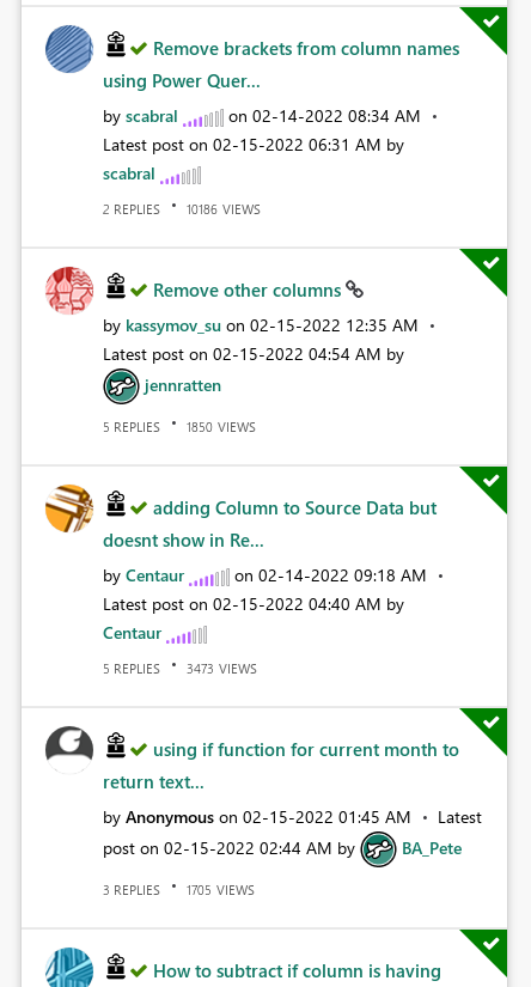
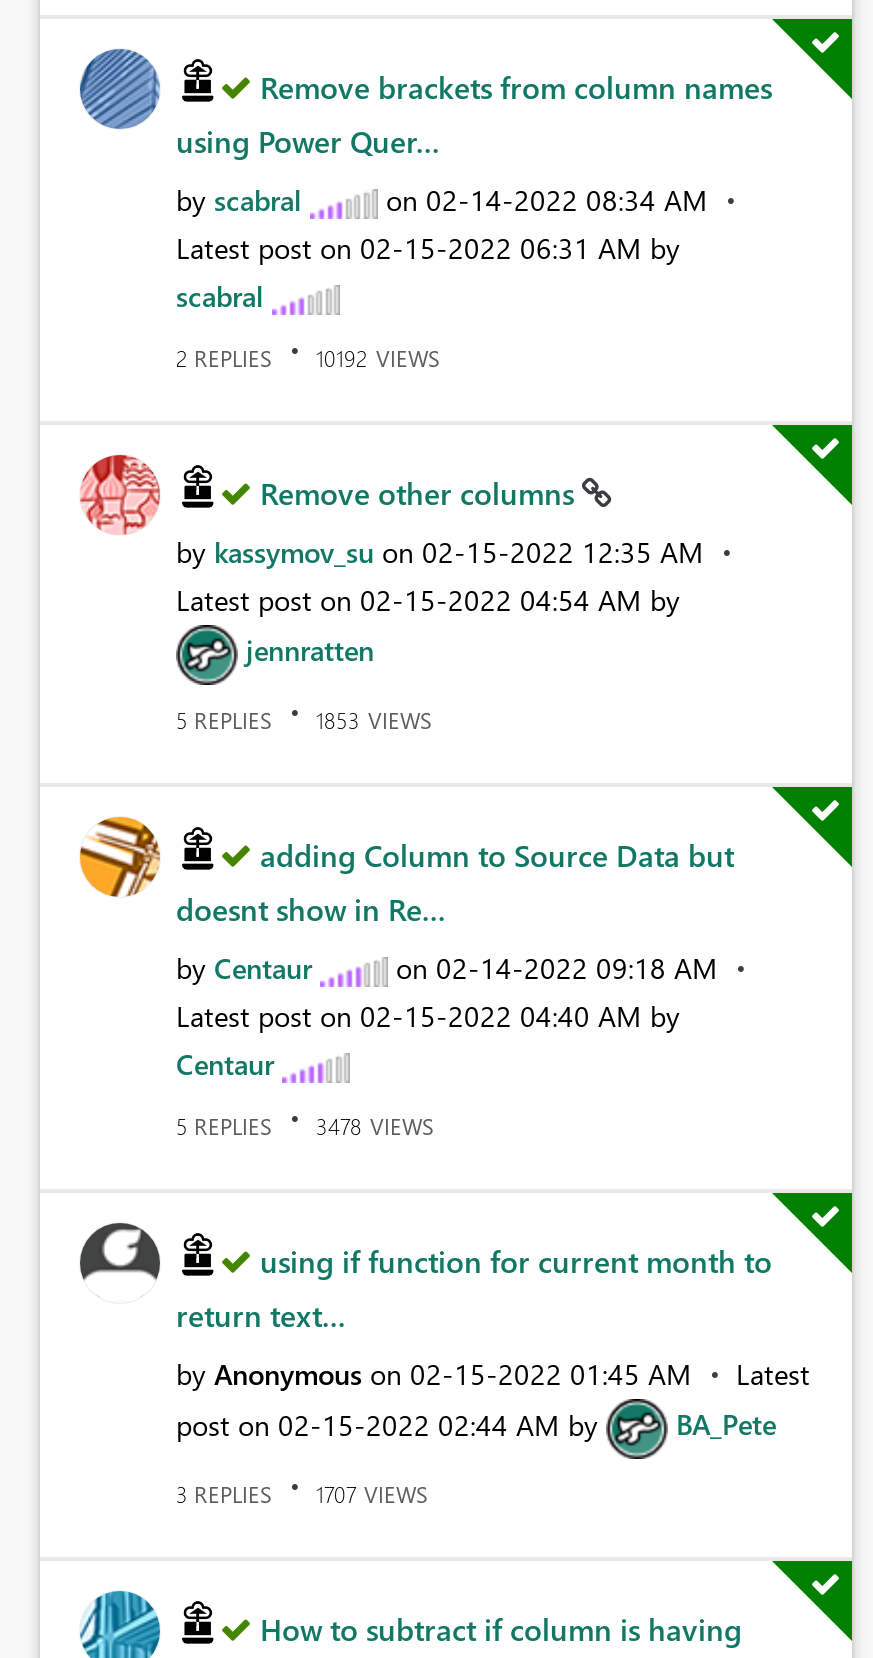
- 2 REPLIES 10186 VIEWS
+ 2 REPLIES 10192 VIEWS

- 5 REPLIES 1850 VIEWS
+ 5 REPLIES 1853 VIEWS

- 5 REPLIES 3473 VIEWS
+ 5 REPLIES 3478 VIEWS

- 3 REPLIES 1705 VIEWS
+ 3 REPLIES 1707 VIEWS
